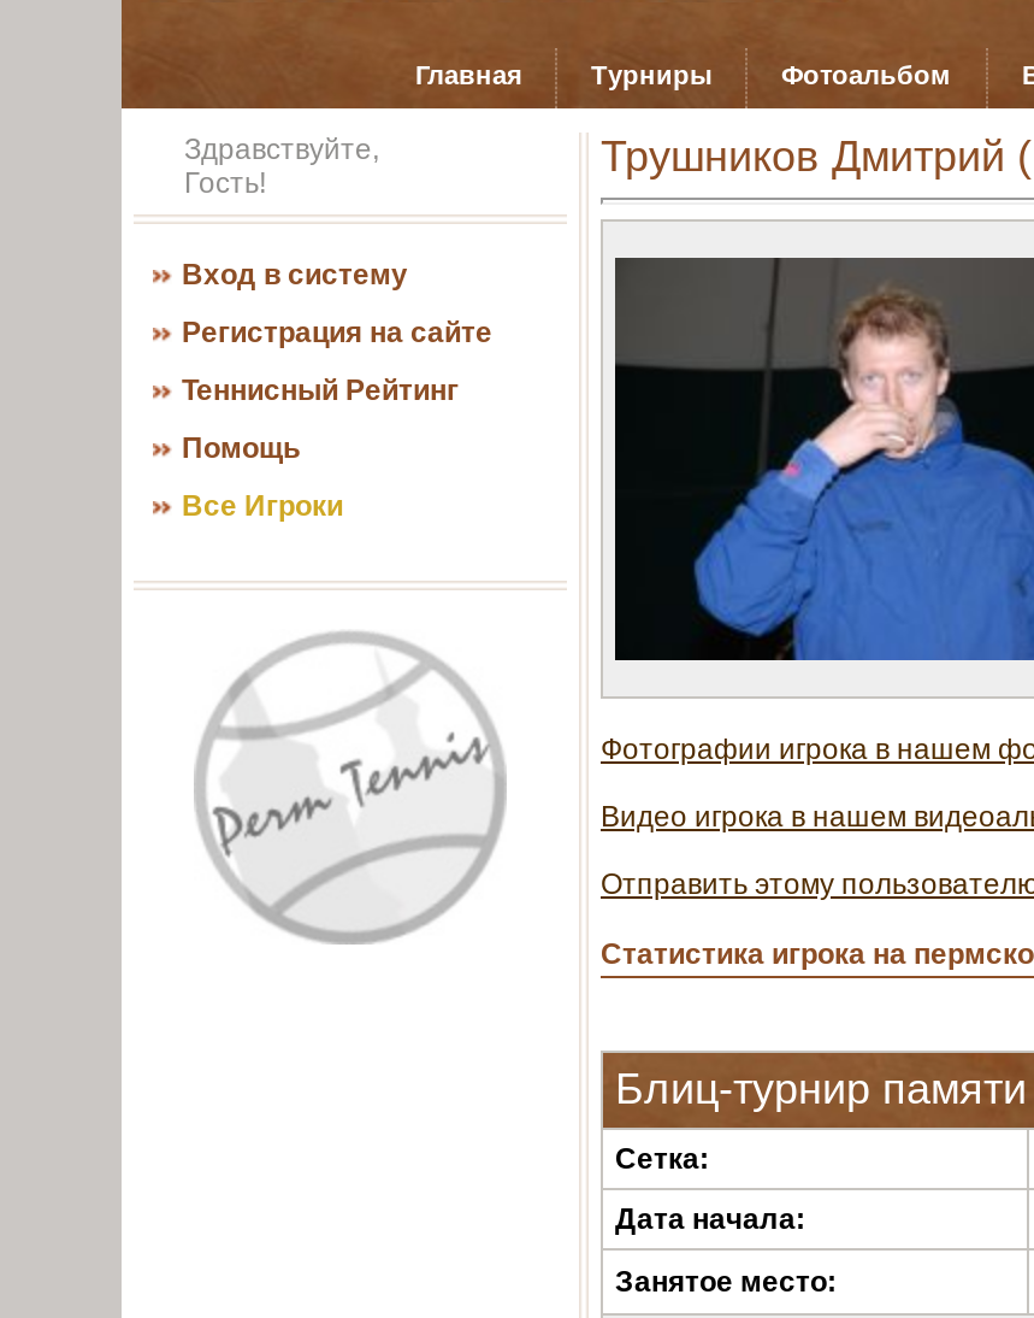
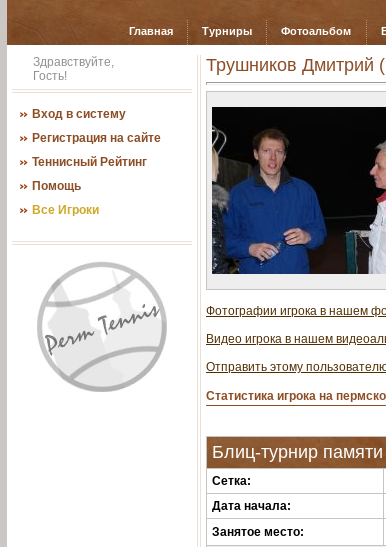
- [image]
+ [image]
